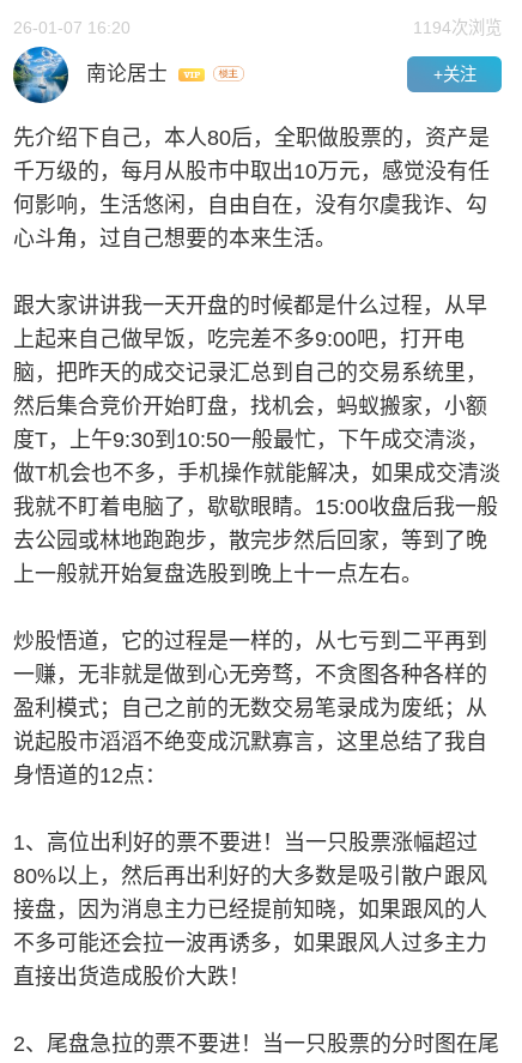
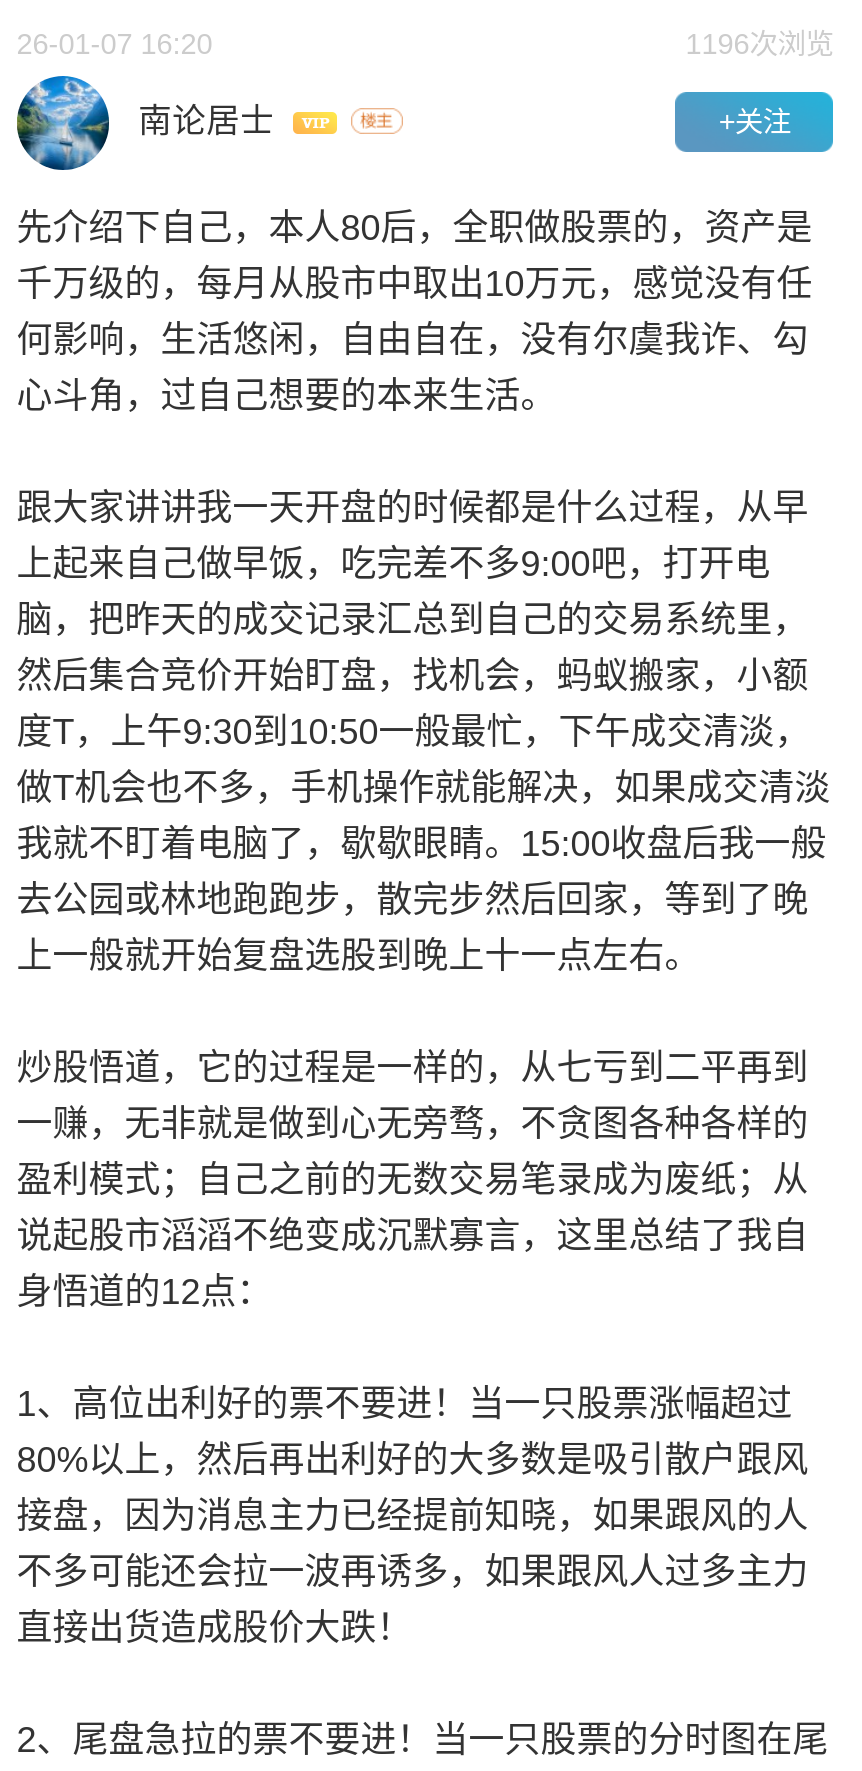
- 1194次浏览
+ 1196次浏览
